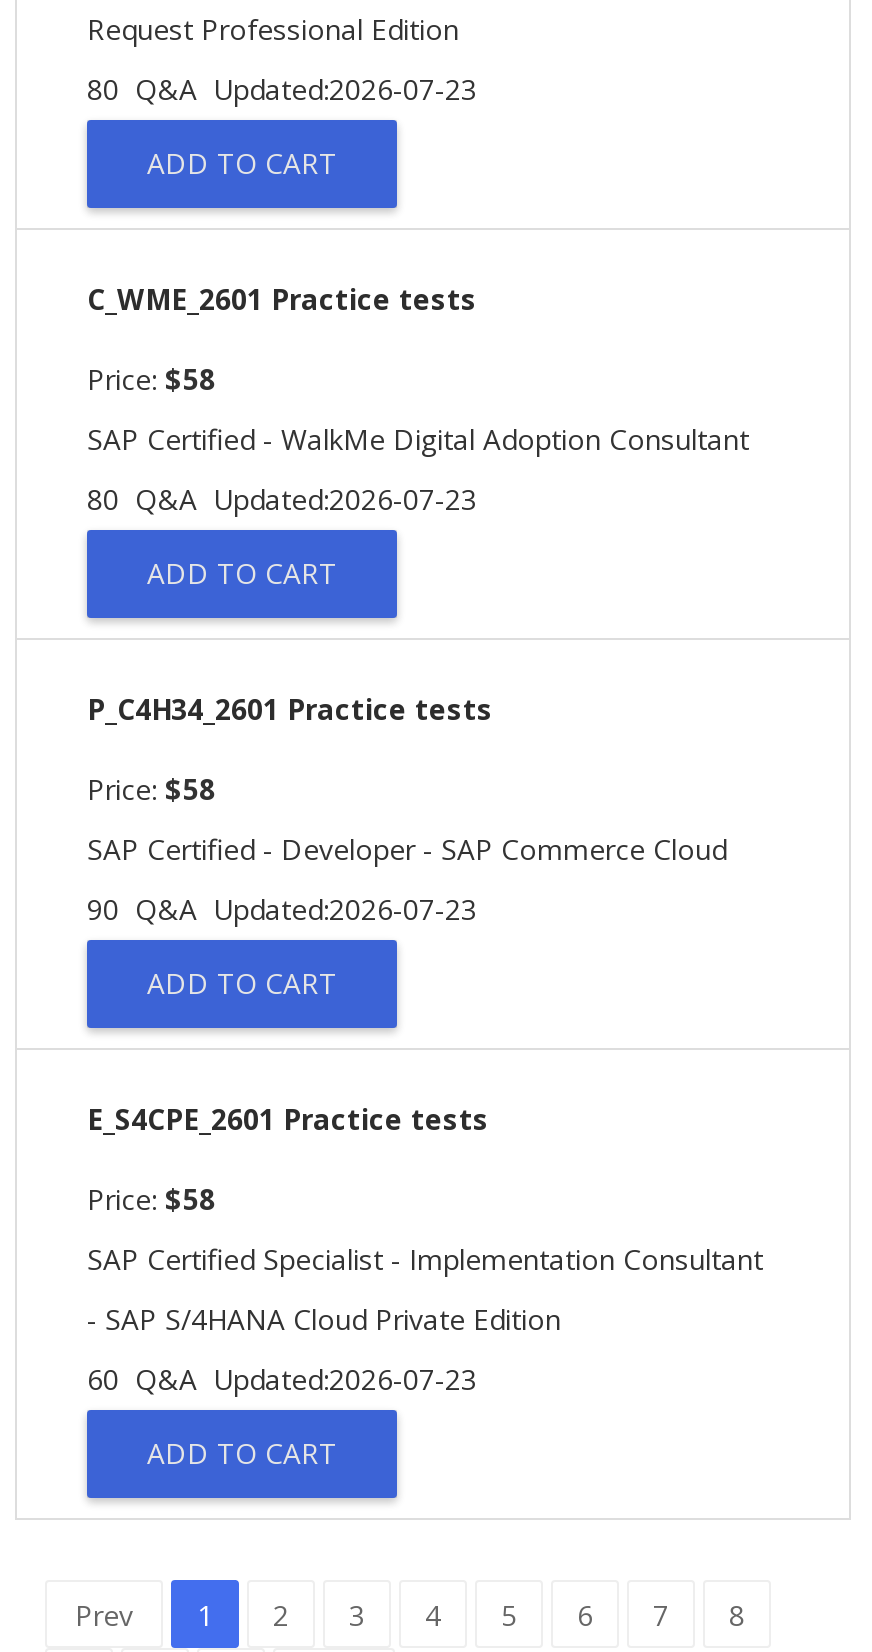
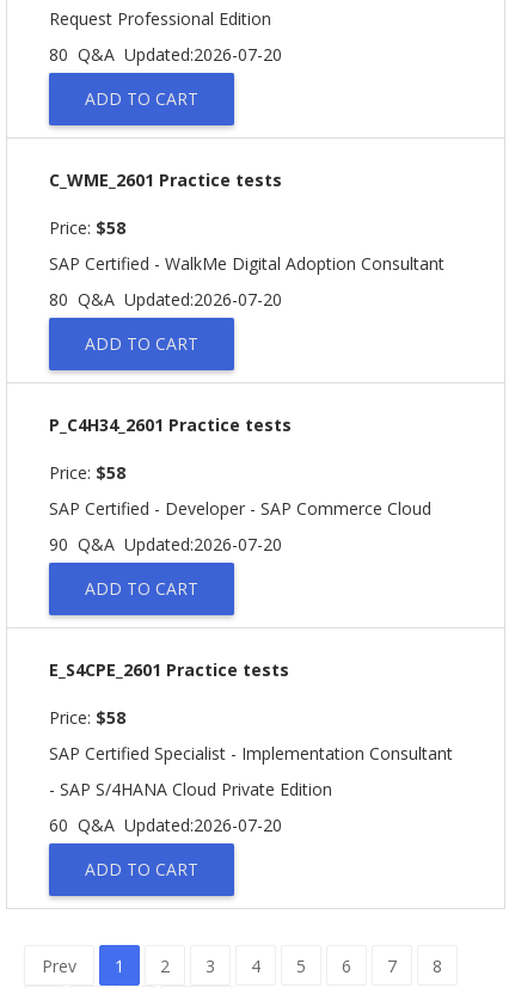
- 80 Q&A Updated:2026-07-23
+ 80 Q&A Updated:2026-07-20

- 80 Q&A Updated:2026-07-23
+ 80 Q&A Updated:2026-07-20

- 90 Q&A Updated:2026-07-23
+ 90 Q&A Updated:2026-07-20

- 60 Q&A Updated:2026-07-23
+ 60 Q&A Updated:2026-07-20
